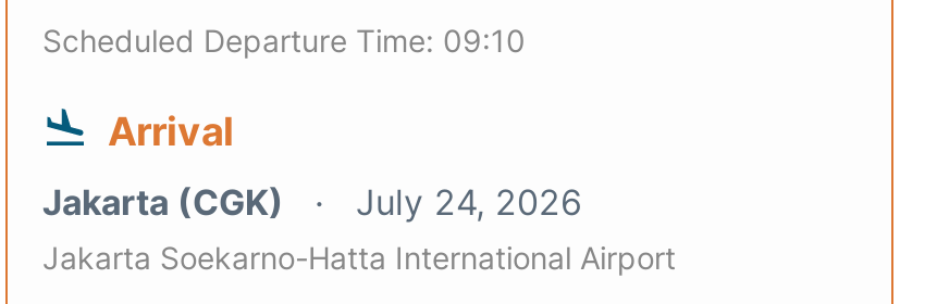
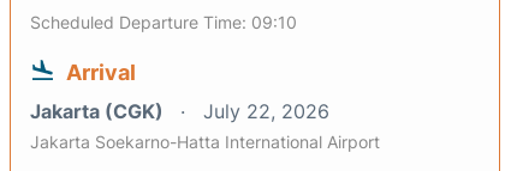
- Jakarta (CGK) July 24, 2026
+ Jakarta (CGK) July 22, 2026
